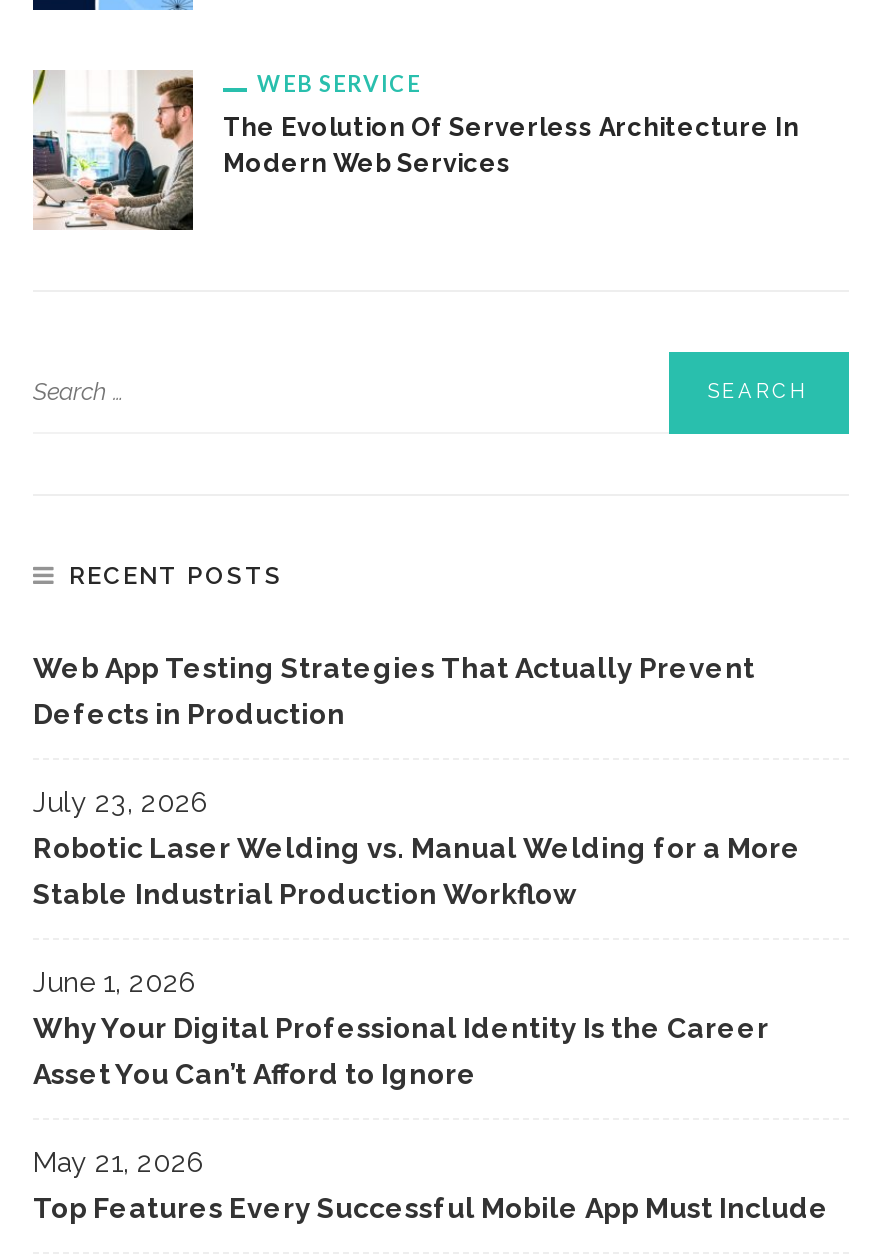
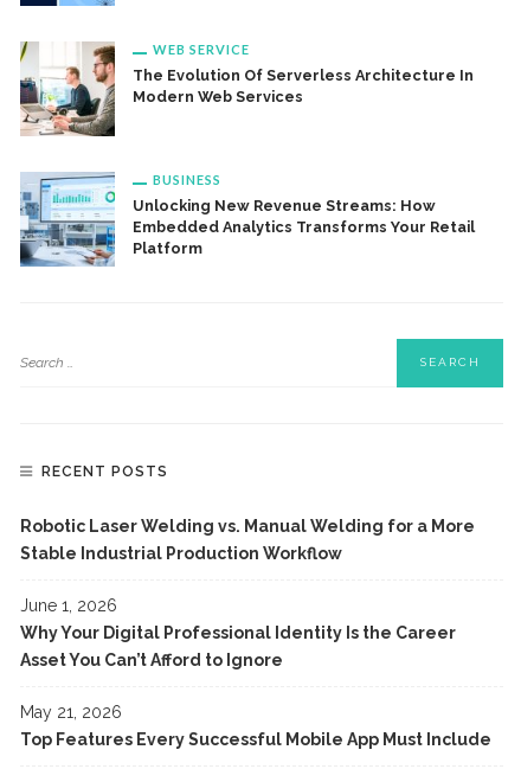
+ [image]
+ BUSINESS
+ Unlocking New Revenue Streams: How
+ Embedded Analytics Transforms Your Retail
+ Platform

moved down: RECENT POSTS

- Web App Testing Strategies That Actually Prevent
- Defects in Production
- July 23, 2026
